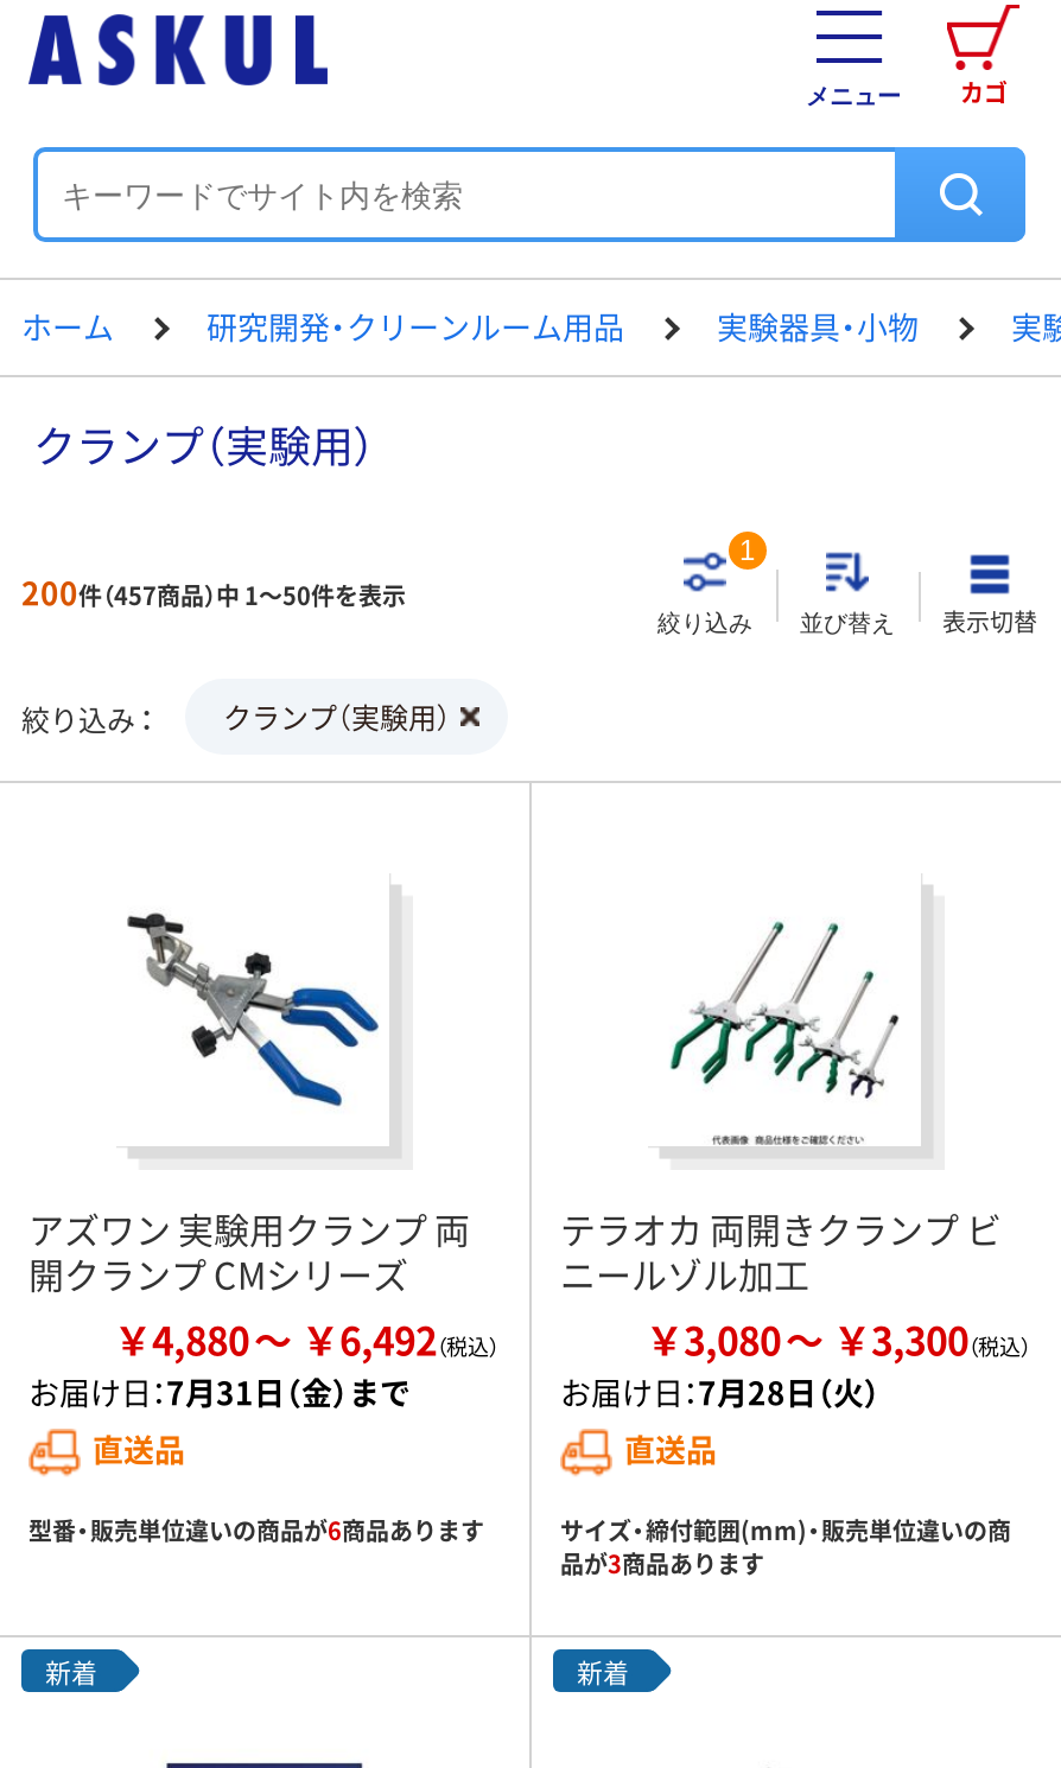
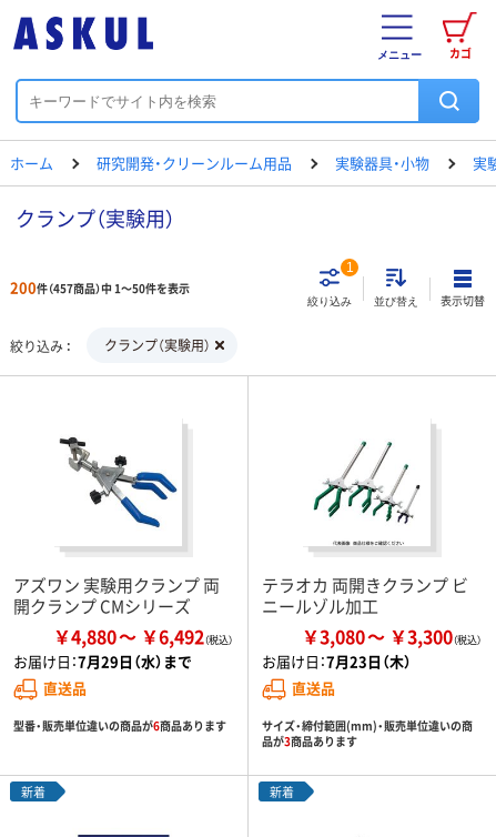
- お届け日：7月31日（金）まで
+ お届け日：7月29日（水）まで

- お届け日：7月28日（火）
+ お届け日：7月23日（木）
